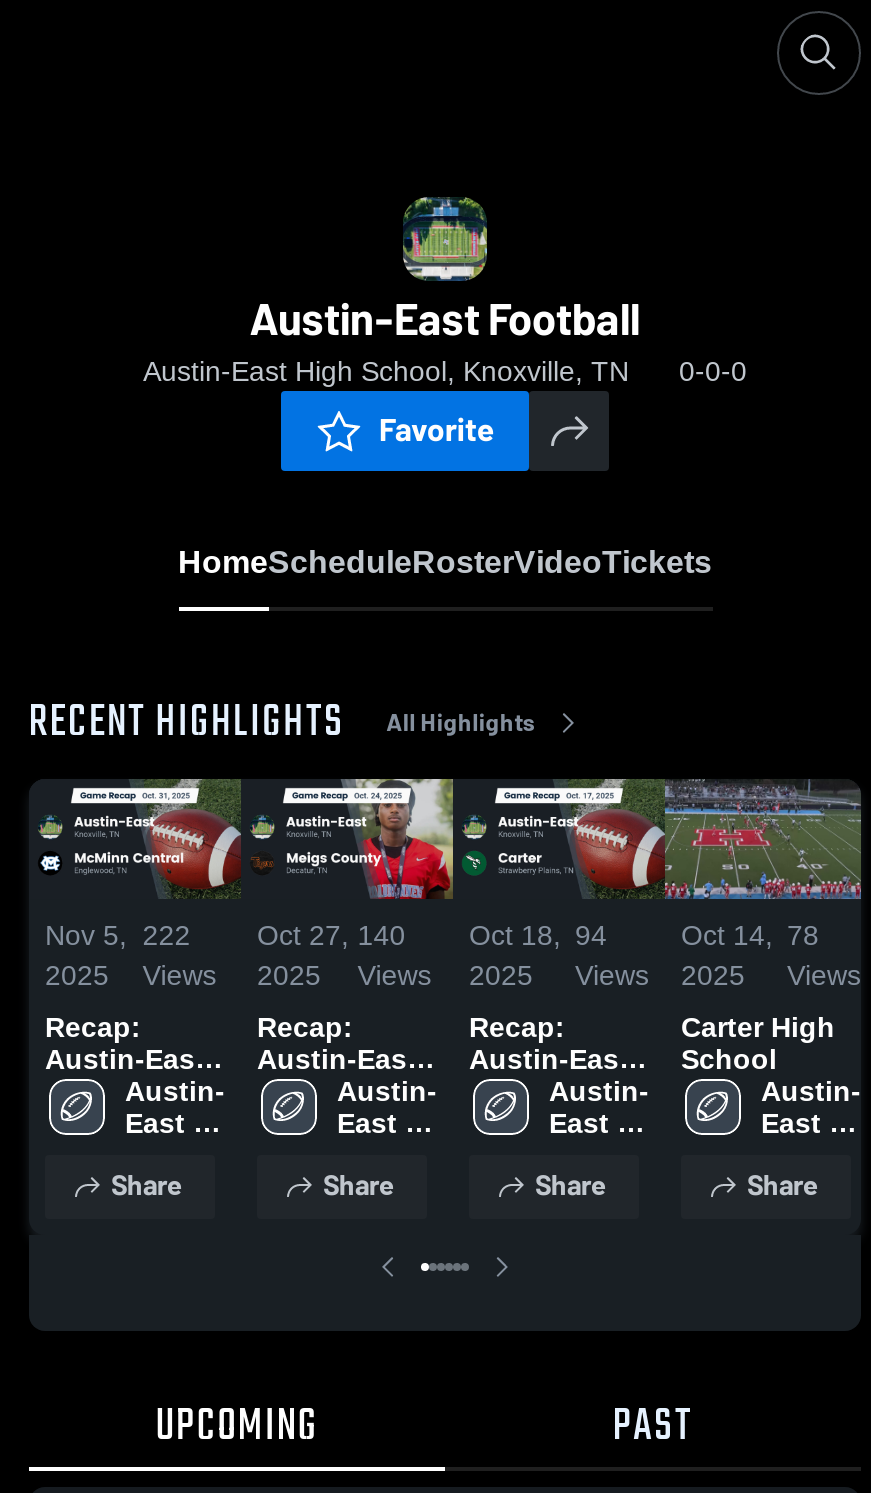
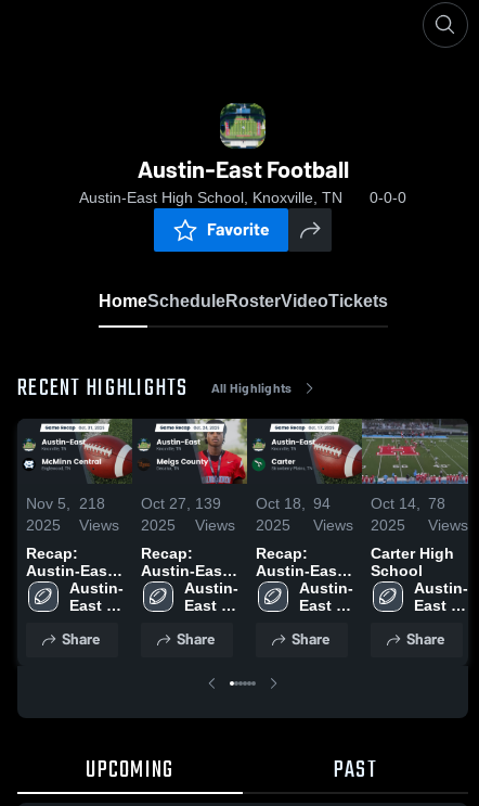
- Nov 5, 222
+ Nov 5, 218

- Oct 27, 140 Oct 18, 94
+ Oct 27, 139 Oct 18, 94
